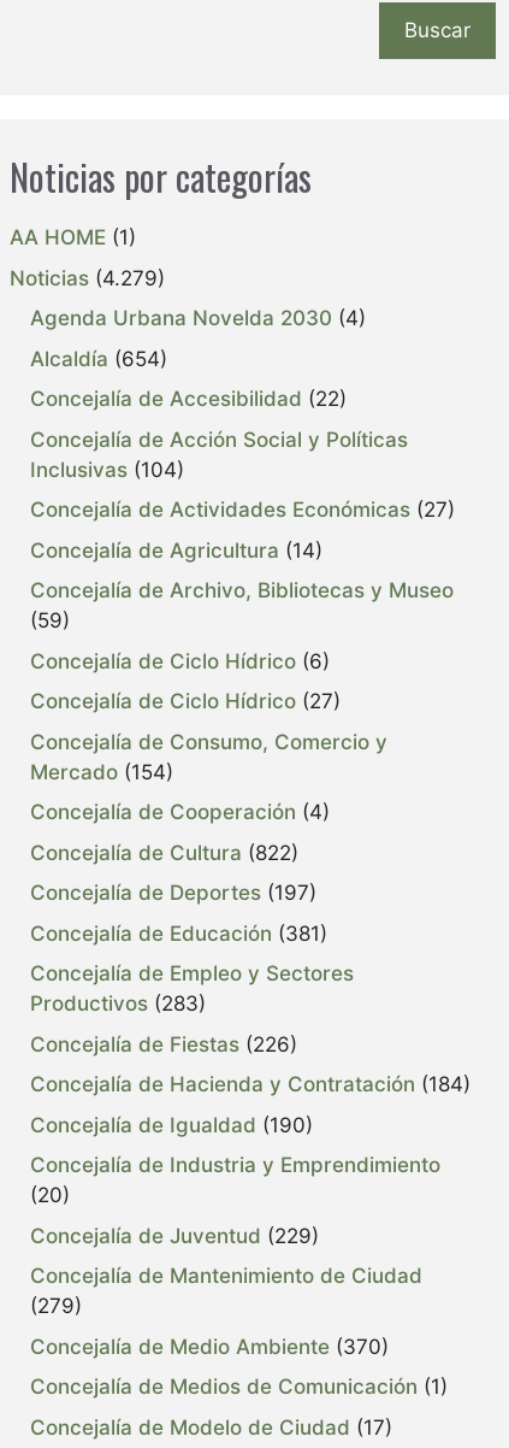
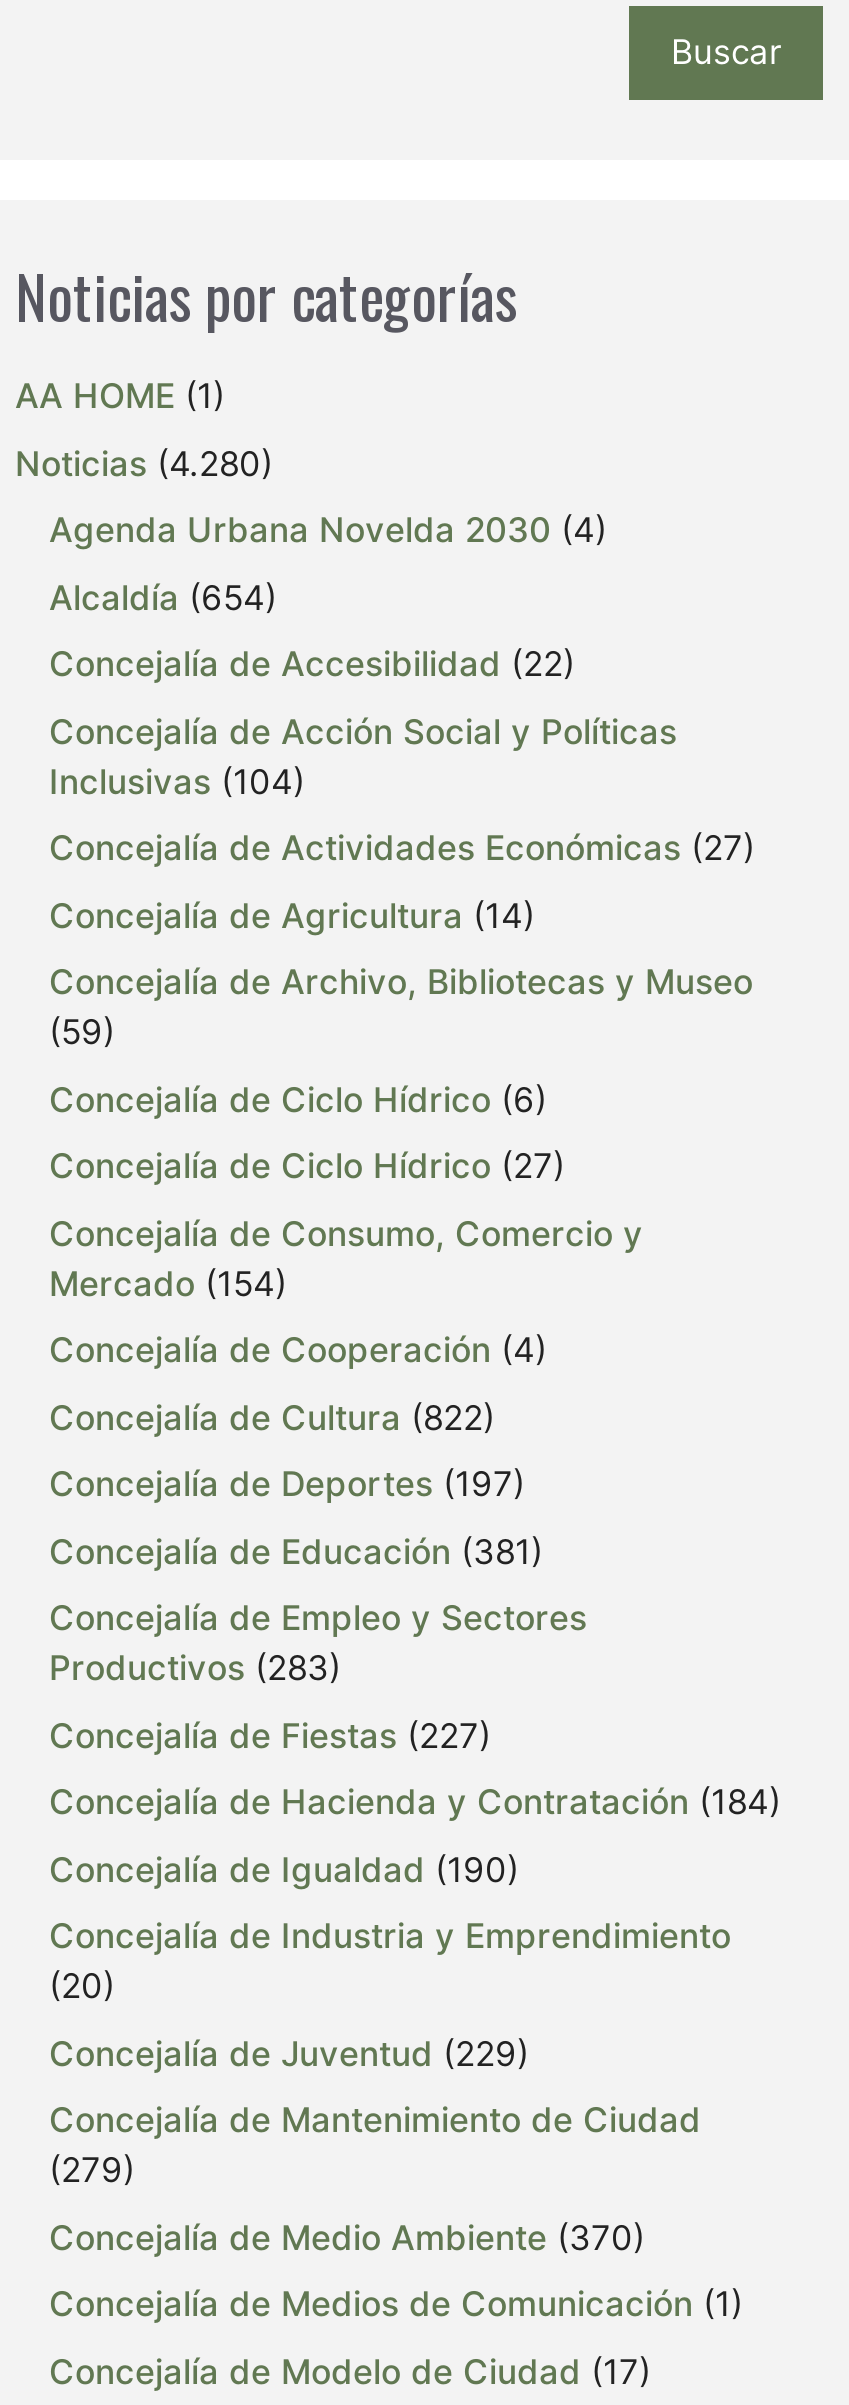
- Noticias (4.279)
+ Noticias (4.280)

- Concejalía de Fiestas (226)
+ Concejalía de Fiestas (227)
